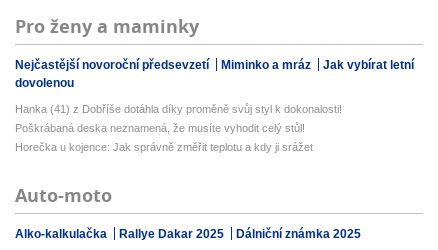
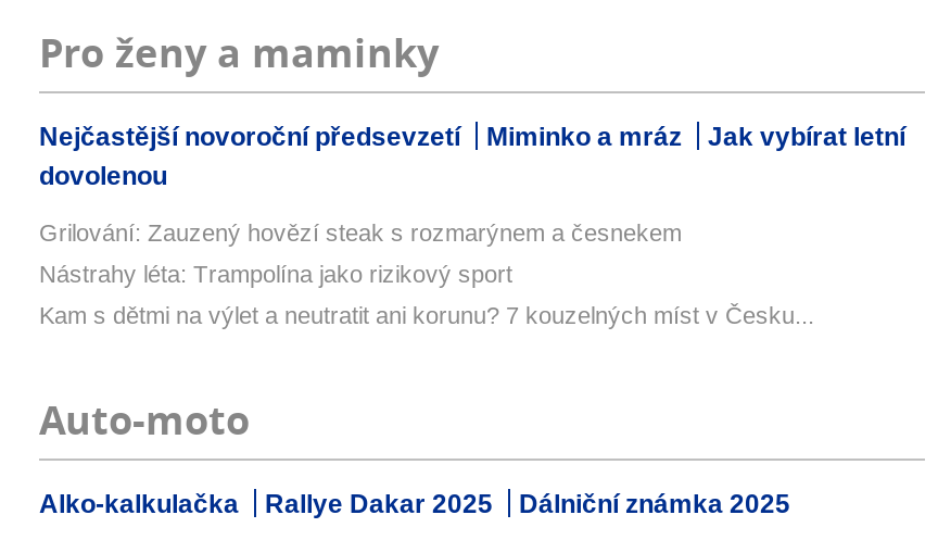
- Hanka (41) z Dobříše dotáhla díky proměně svůj styl k dokonalosti!
+ Grilování: Zauzený hovězí steak s rozmarýnem a česnekem

- Poškrábaná deska neznamená, že musíte vyhodit celý stůl!
+ Nástrahy léta: Trampolína jako rizikový sport

- Horečka u kojence: Jak správně změřit teplotu a kdy ji srážet
+ Kam s dětmi na výlet a neutratit ani korunu? 7 kouzelných míst v Česku...
